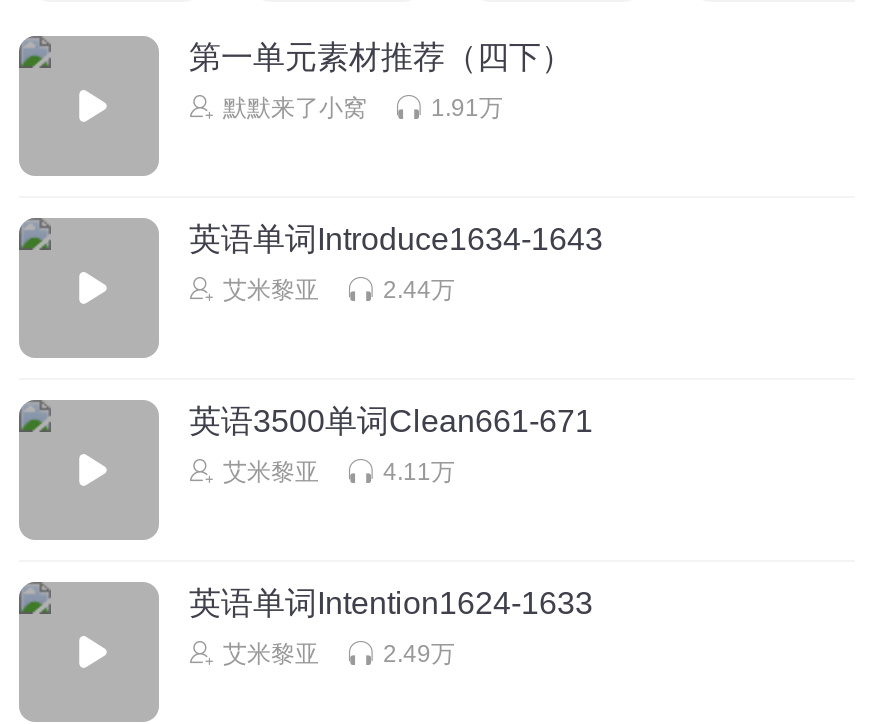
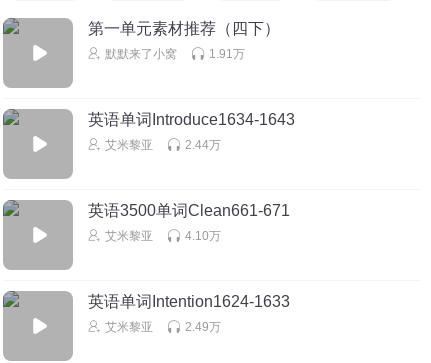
- 4.11万
+ 4.10万
